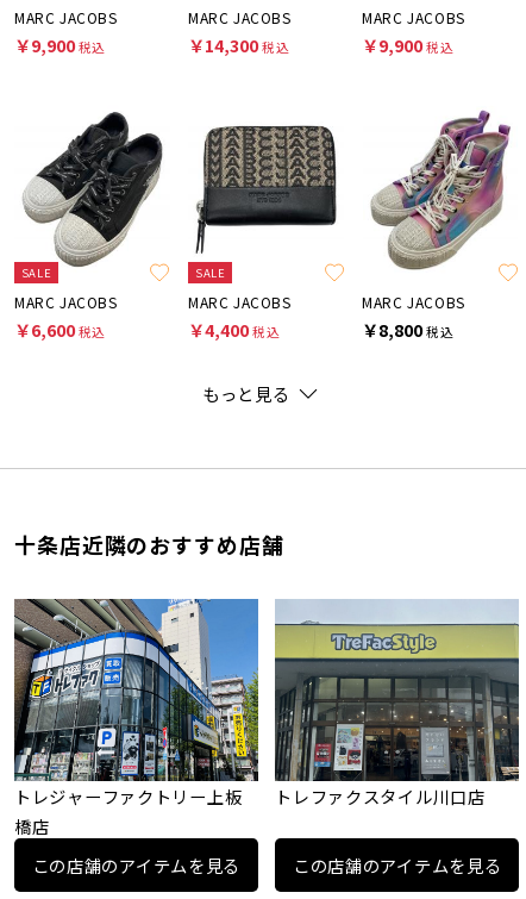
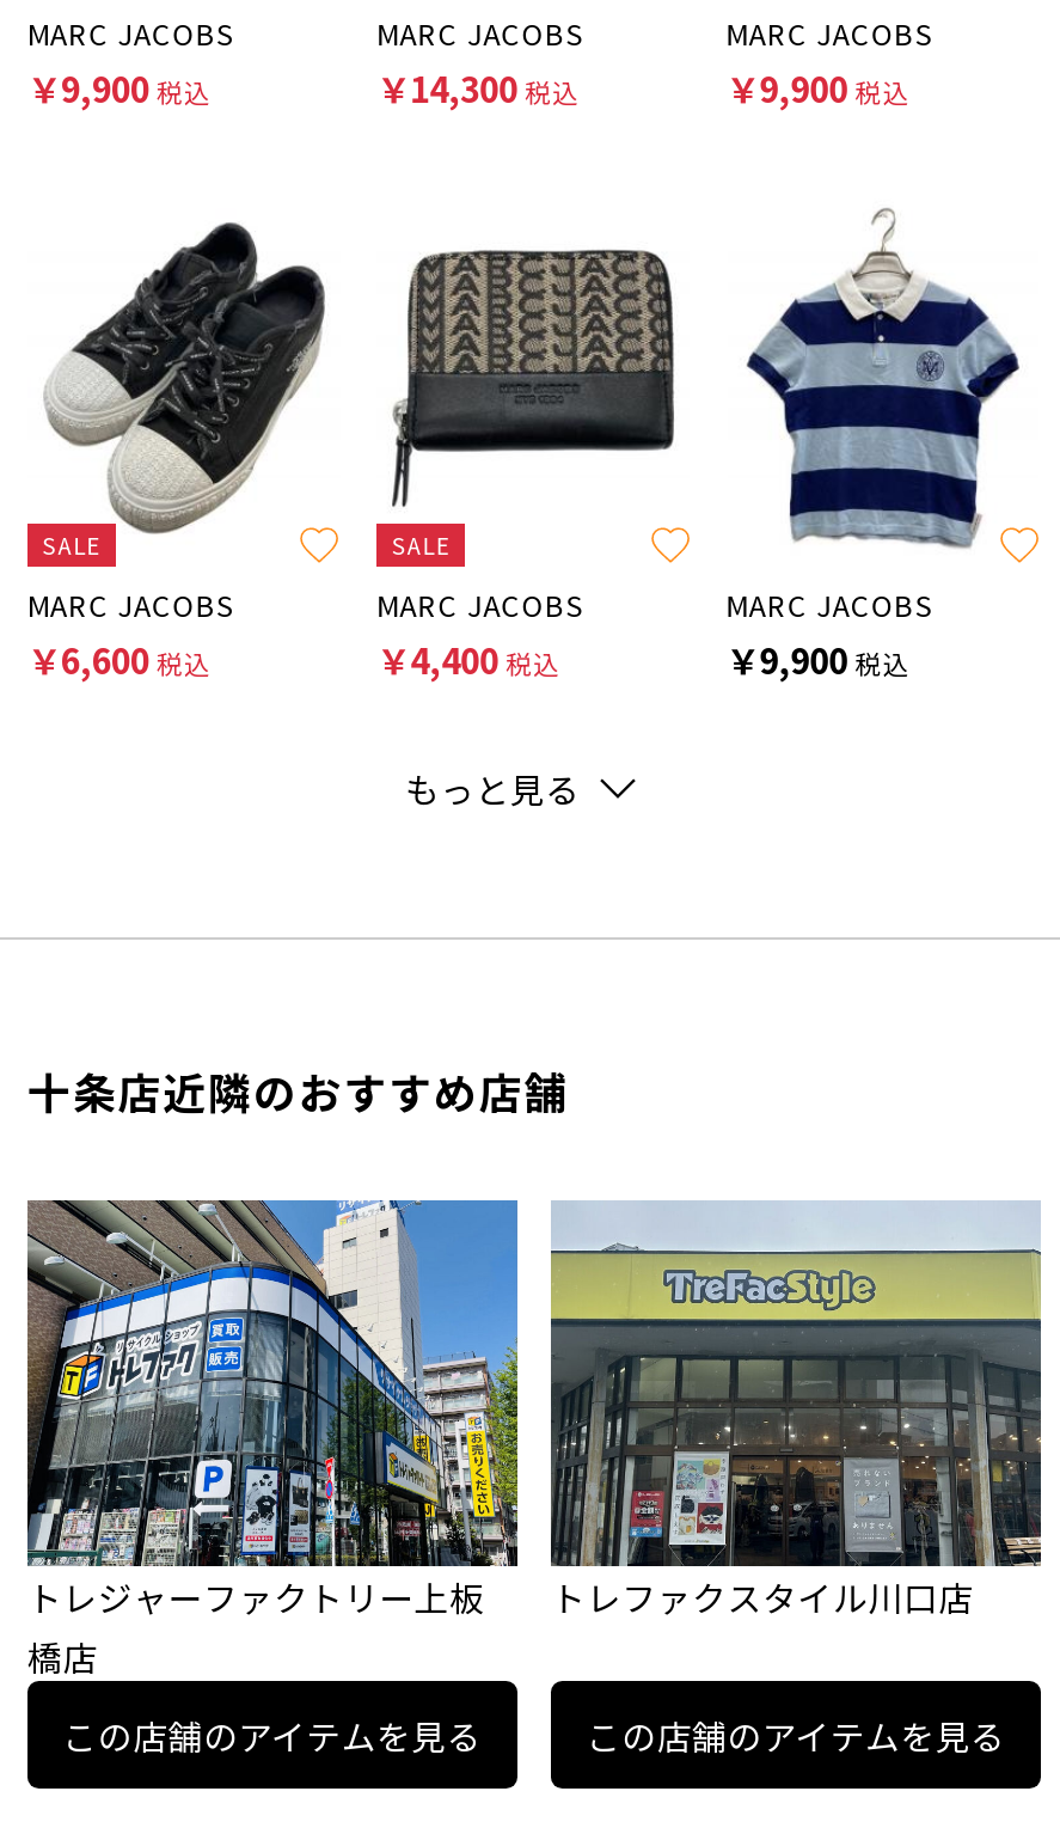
- [image]
- ￥8,800税込
+ [image]
+ ￥9,900税込
